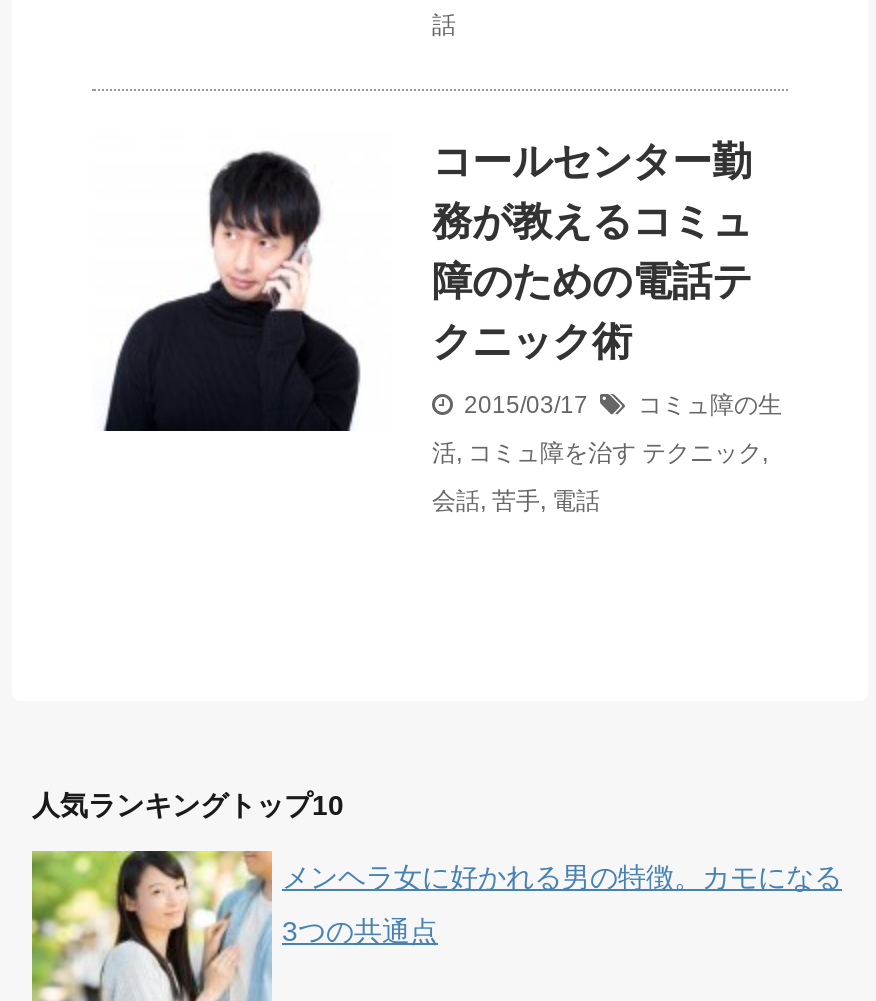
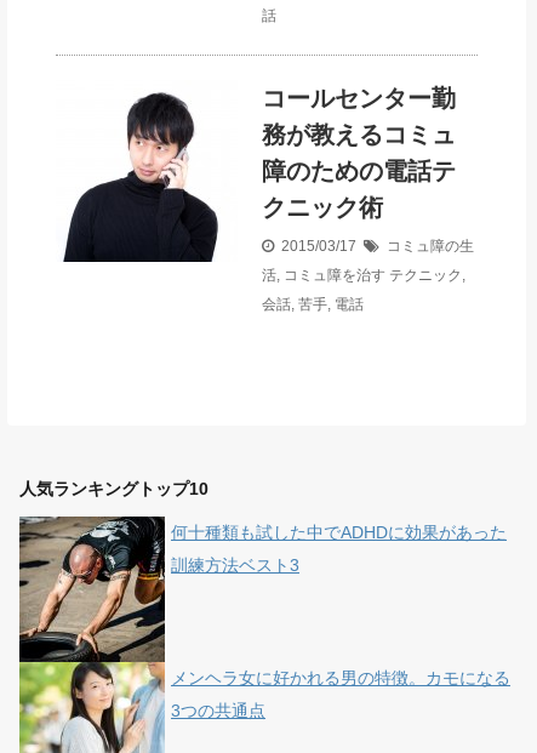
+ [image]
+ 何十種類も試した中でADHDに効果があった
+ 訓練方法ベスト3
